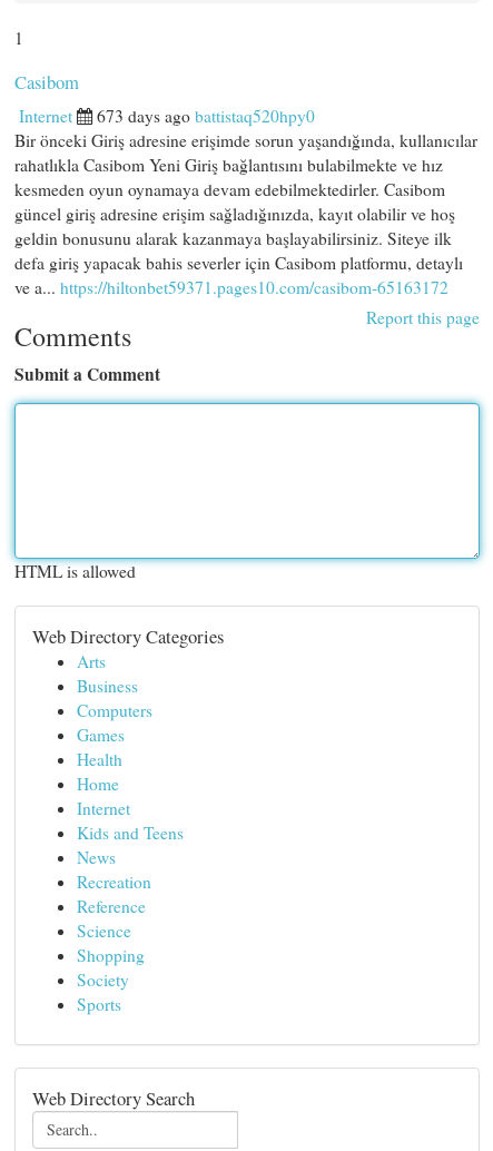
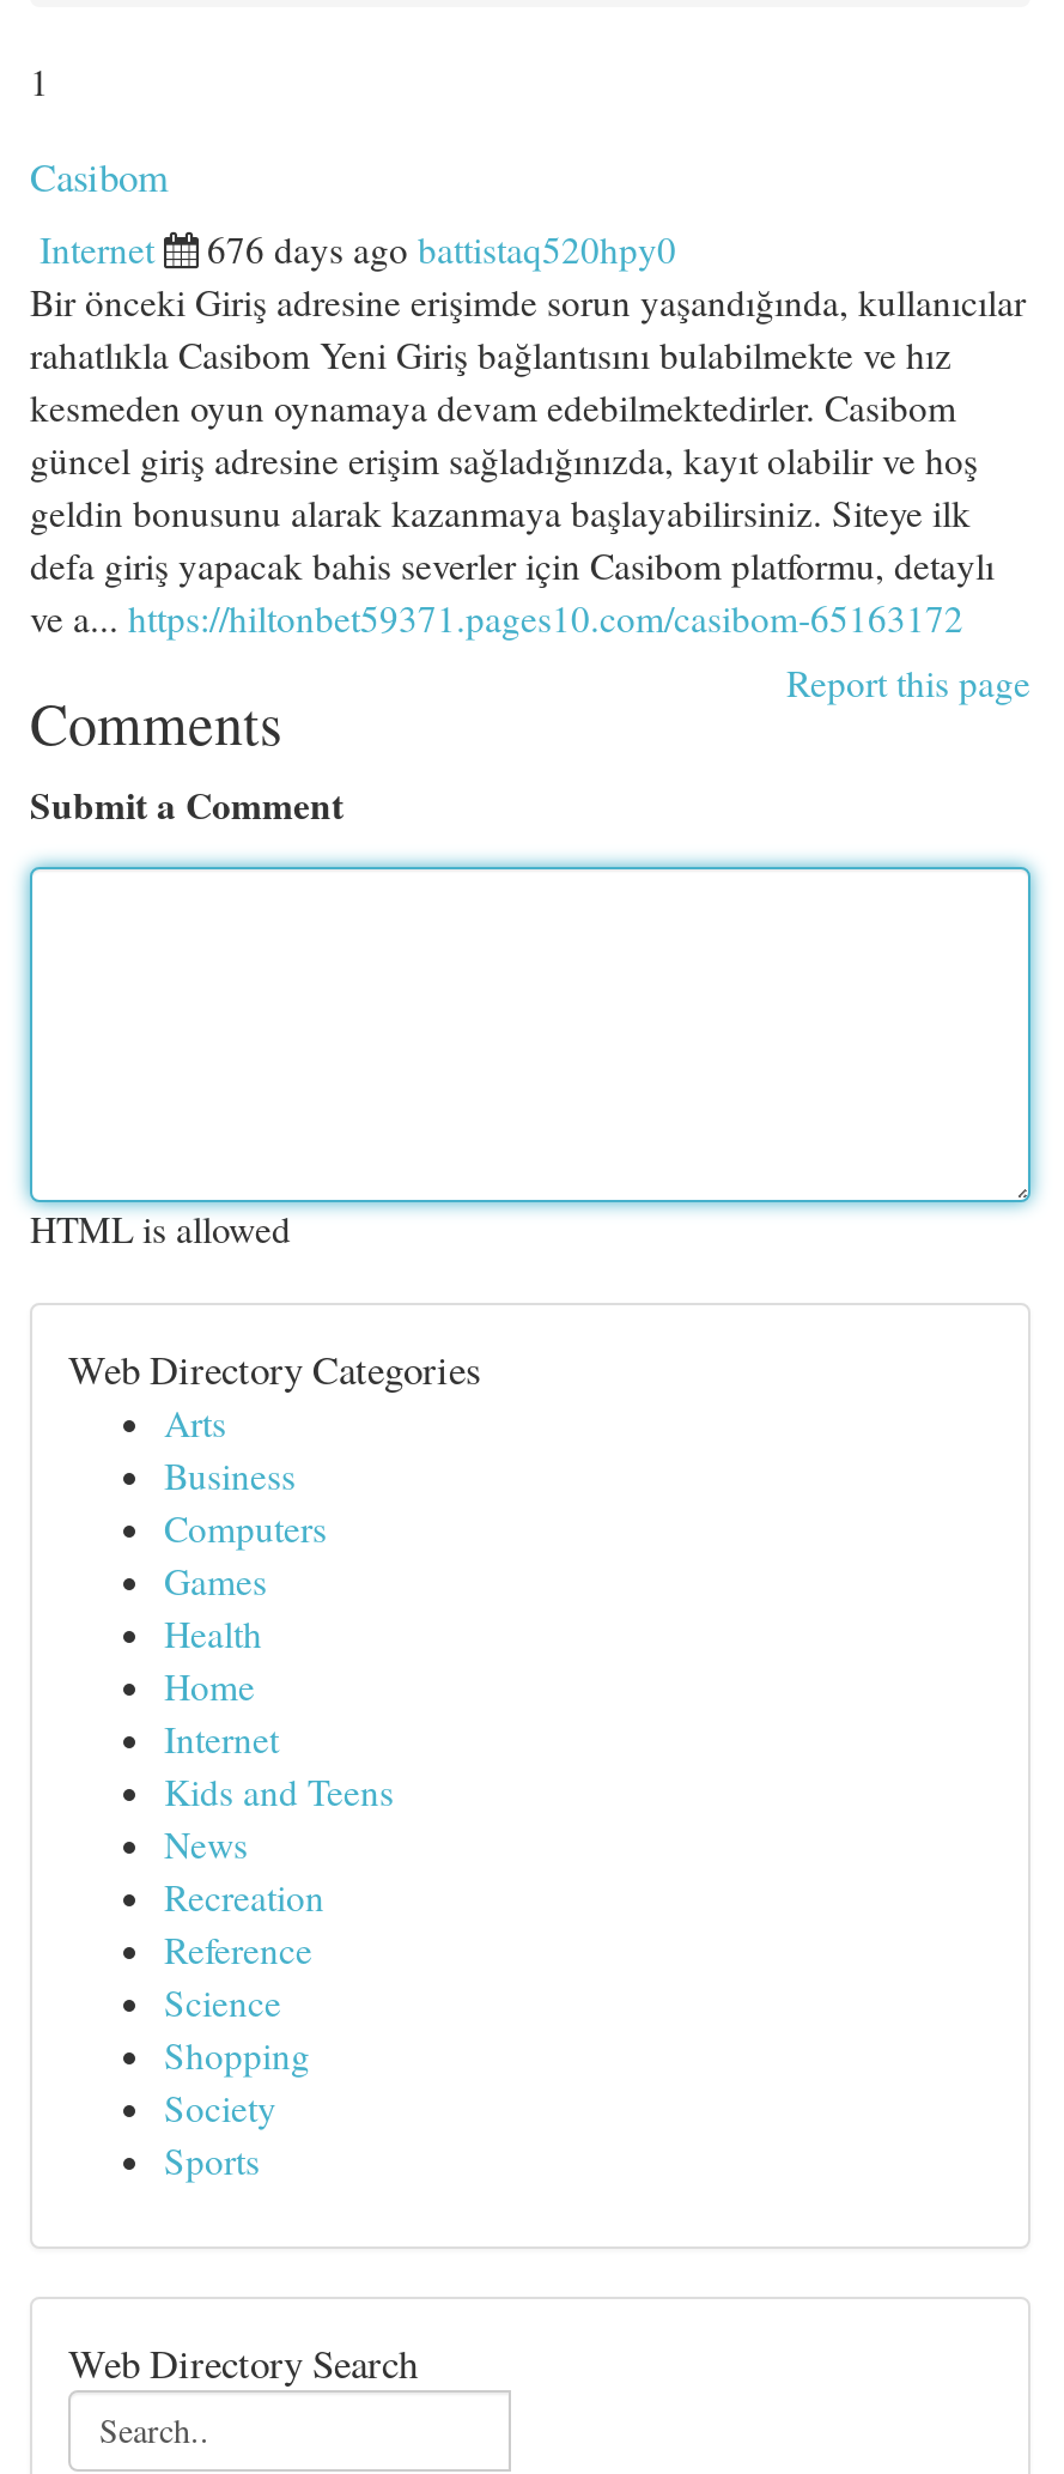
- 673 days ago battistaq520hpy0
+ 676 days ago battistaq520hpy0
